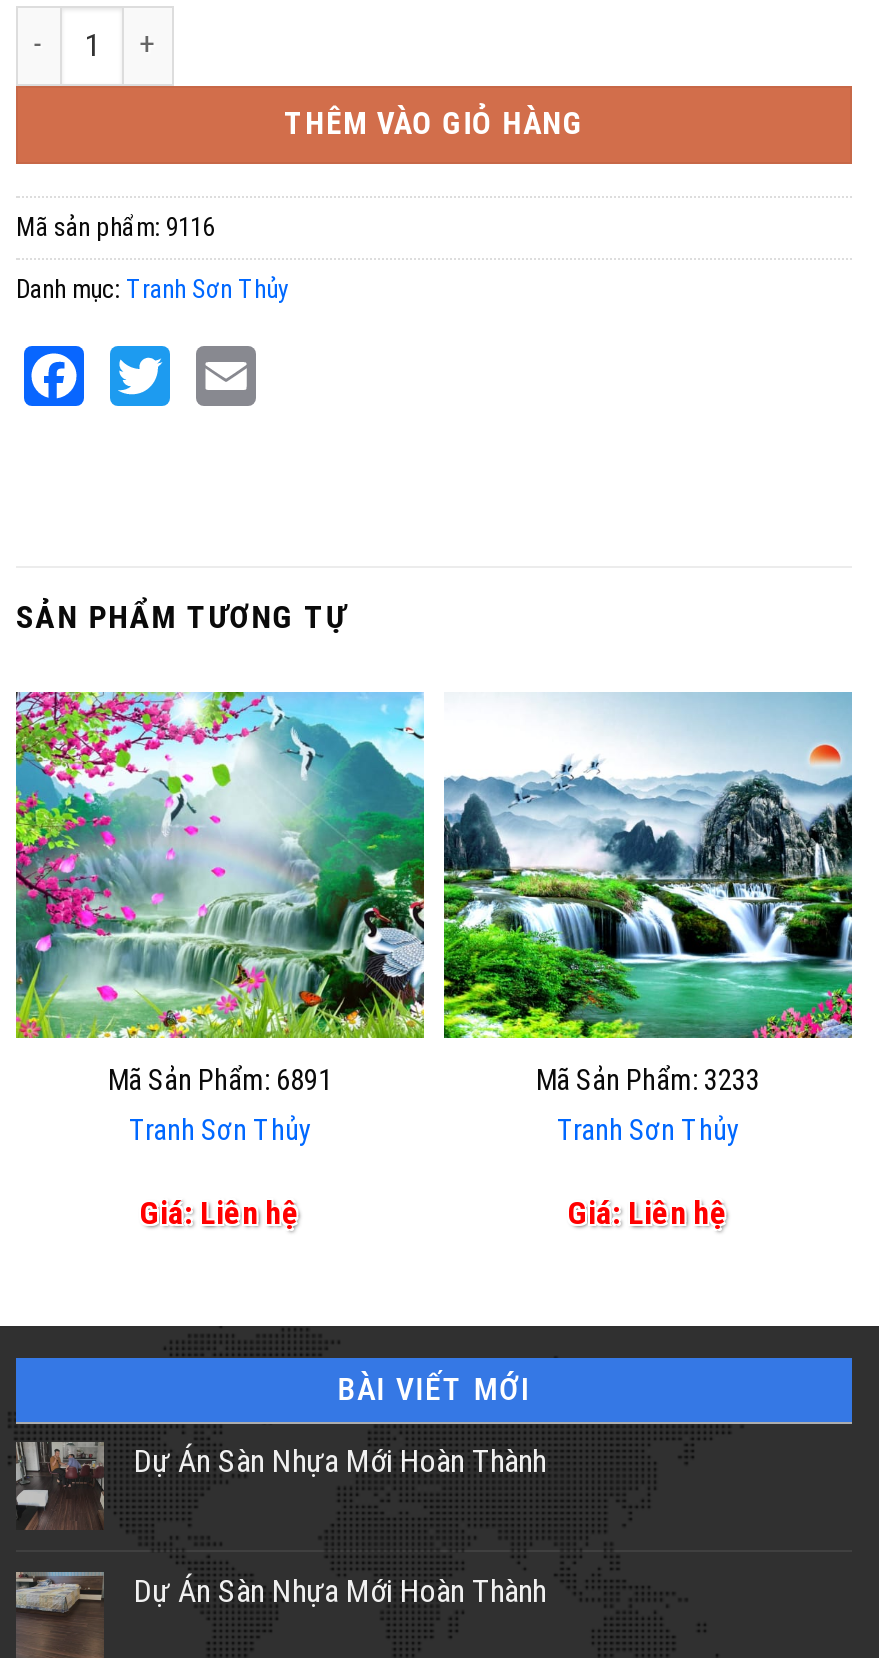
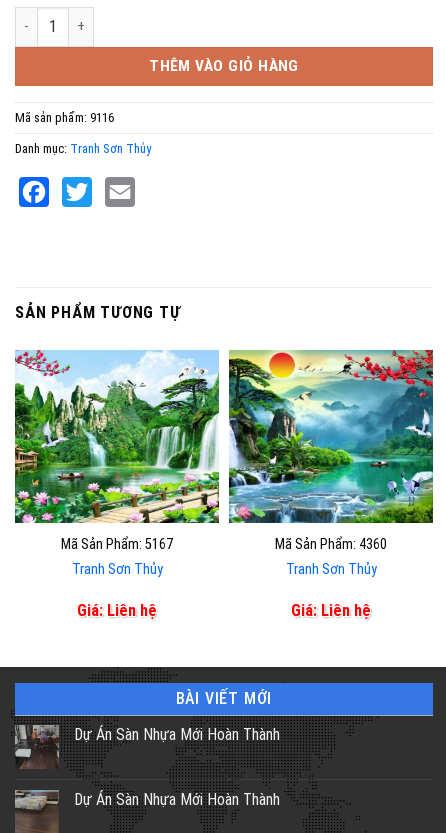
- [image]
- Mã Sản Phẩm: 6891
+ [image]
+ Mã Sản Phẩm: 5167

- [image]
- Mã Sản Phẩm: 3233
+ [image]
+ Mã Sản Phẩm: 4360
